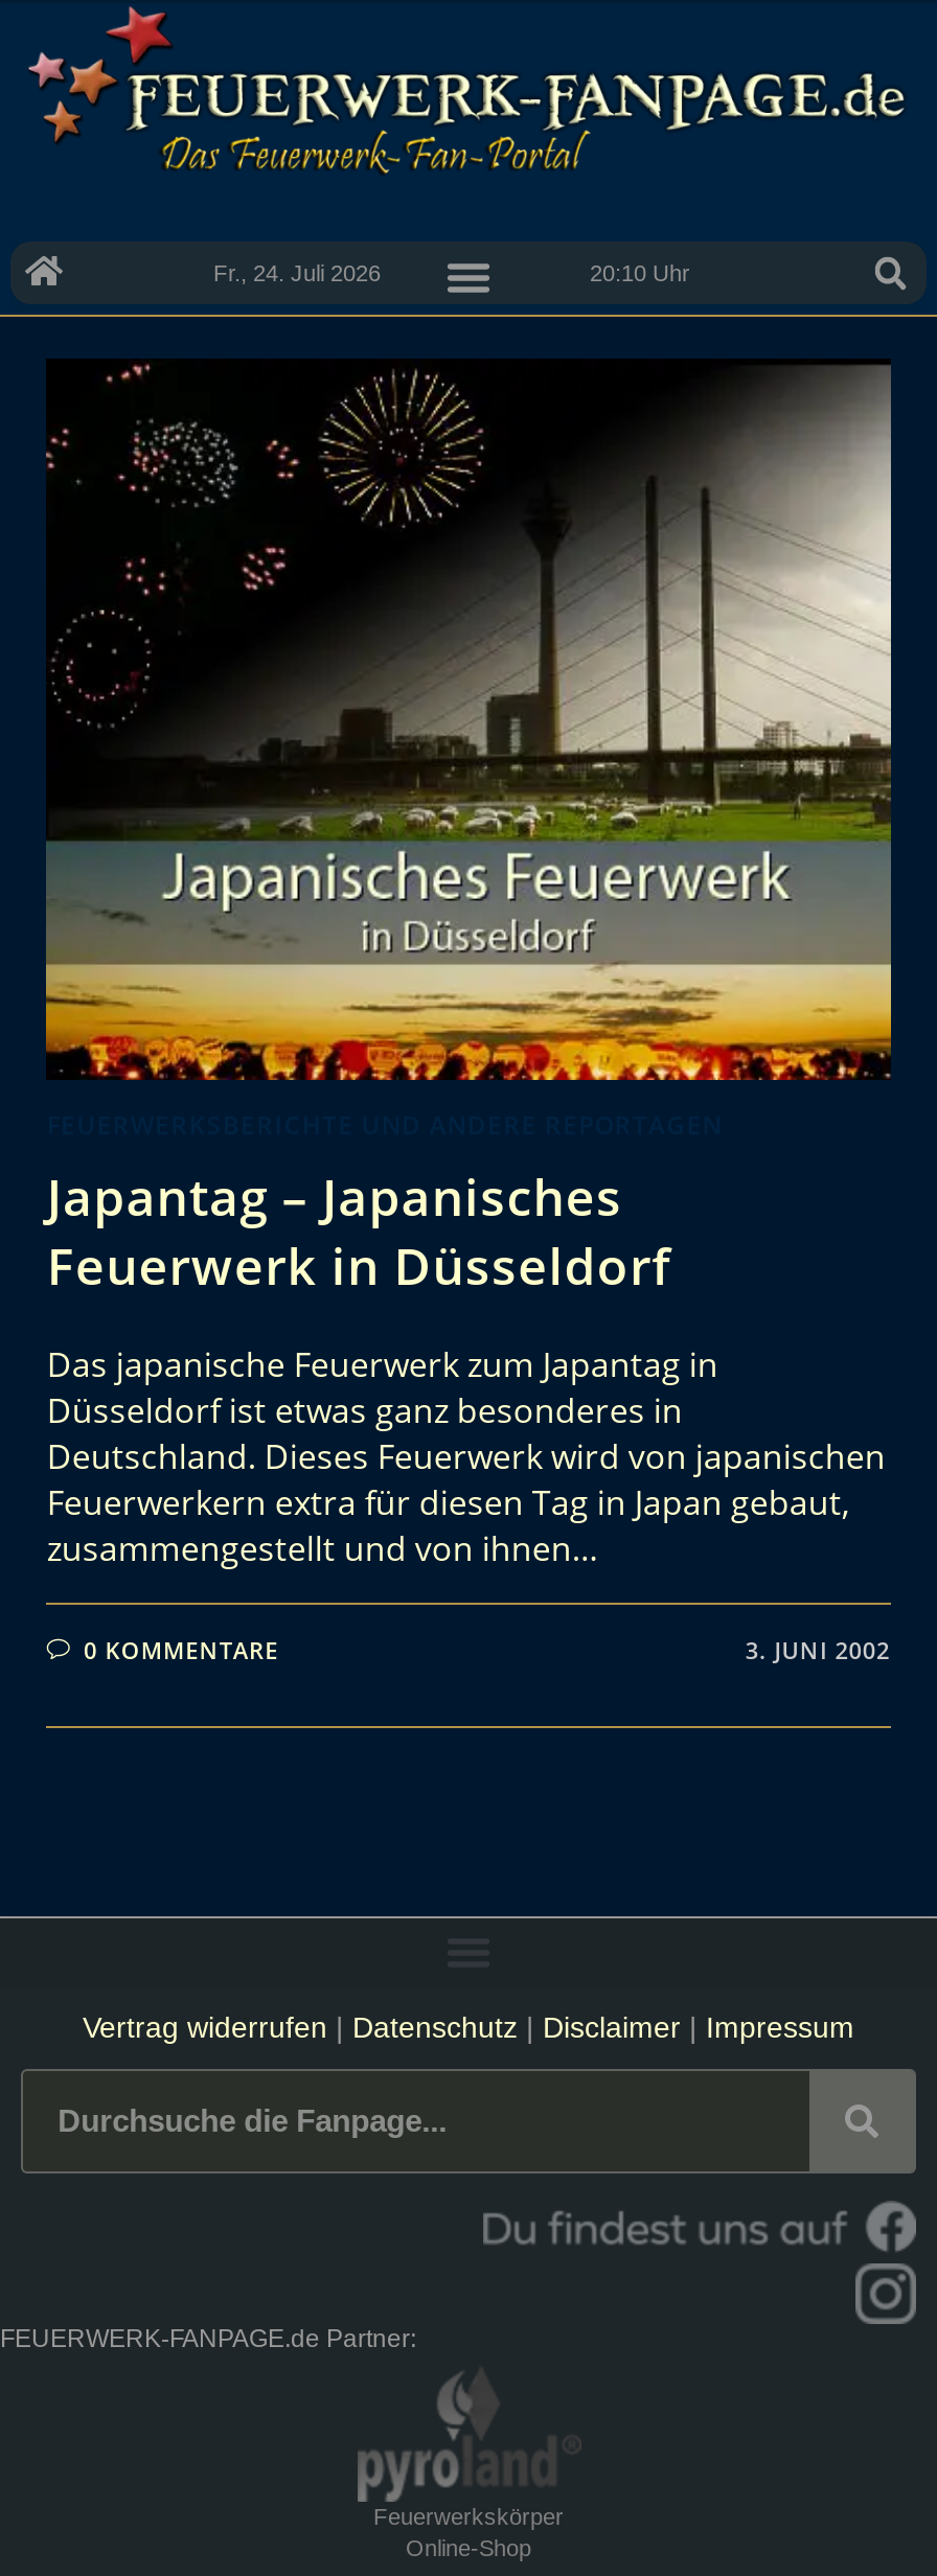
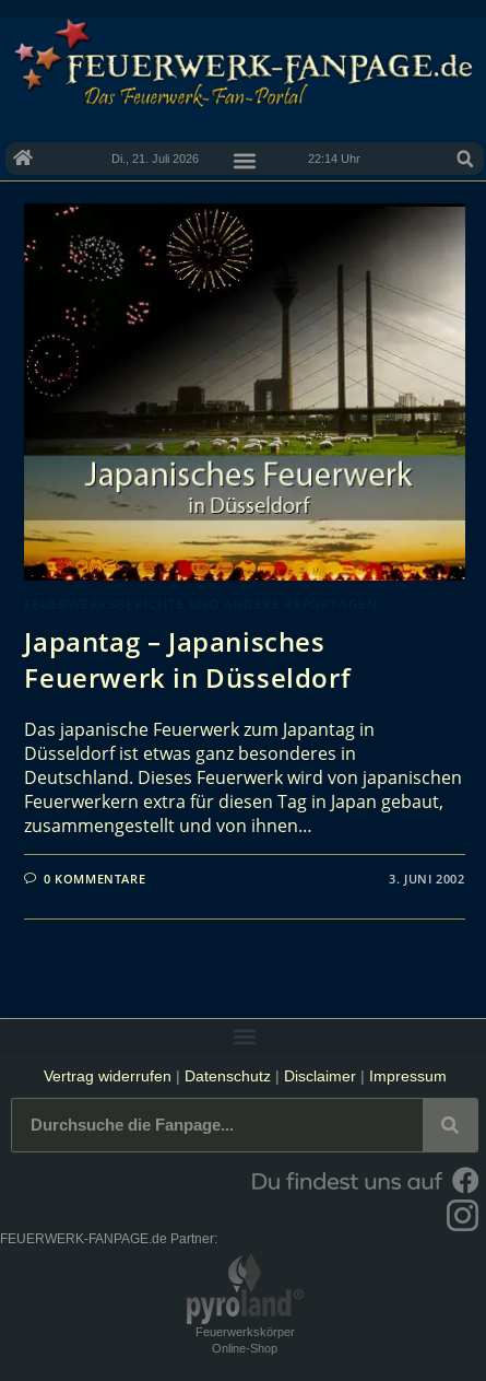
- Fr., 24. Juli 2026
+ Di., 21. Juli 2026

- 20:10 Uhr
+ 22:14 Uhr
